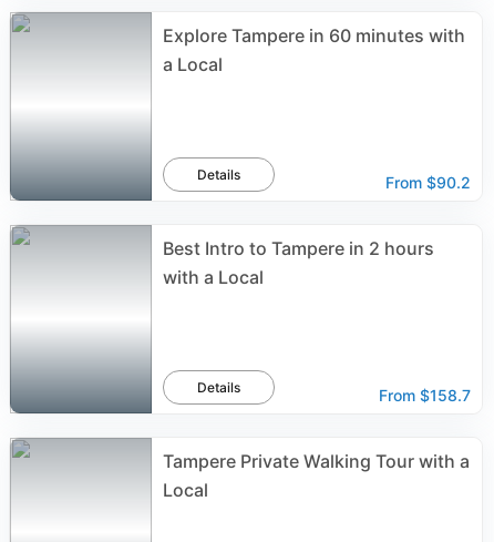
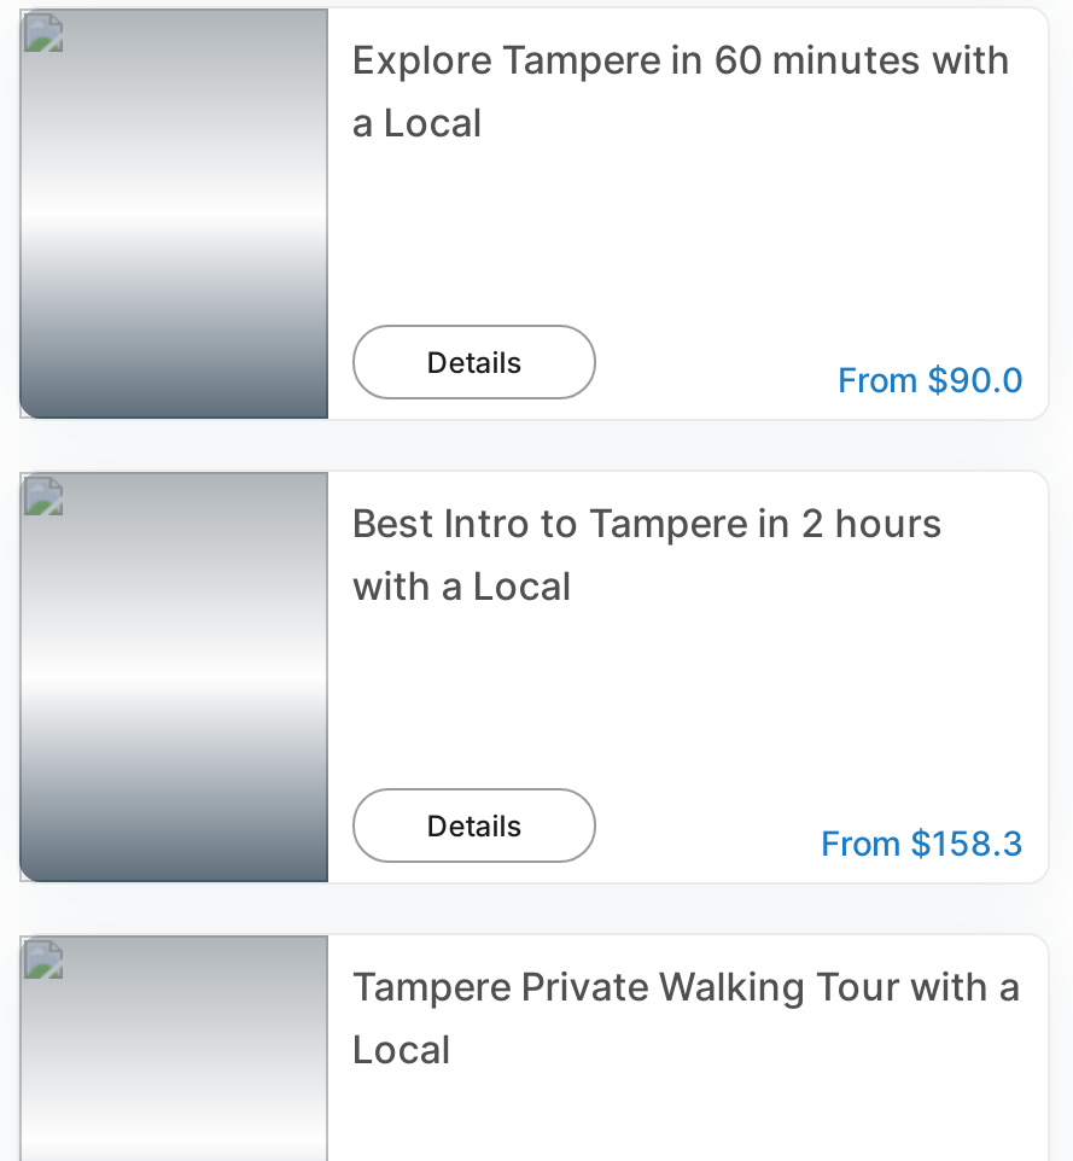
- From $90.2
+ From $90.0

- From $158.7
+ From $158.3
